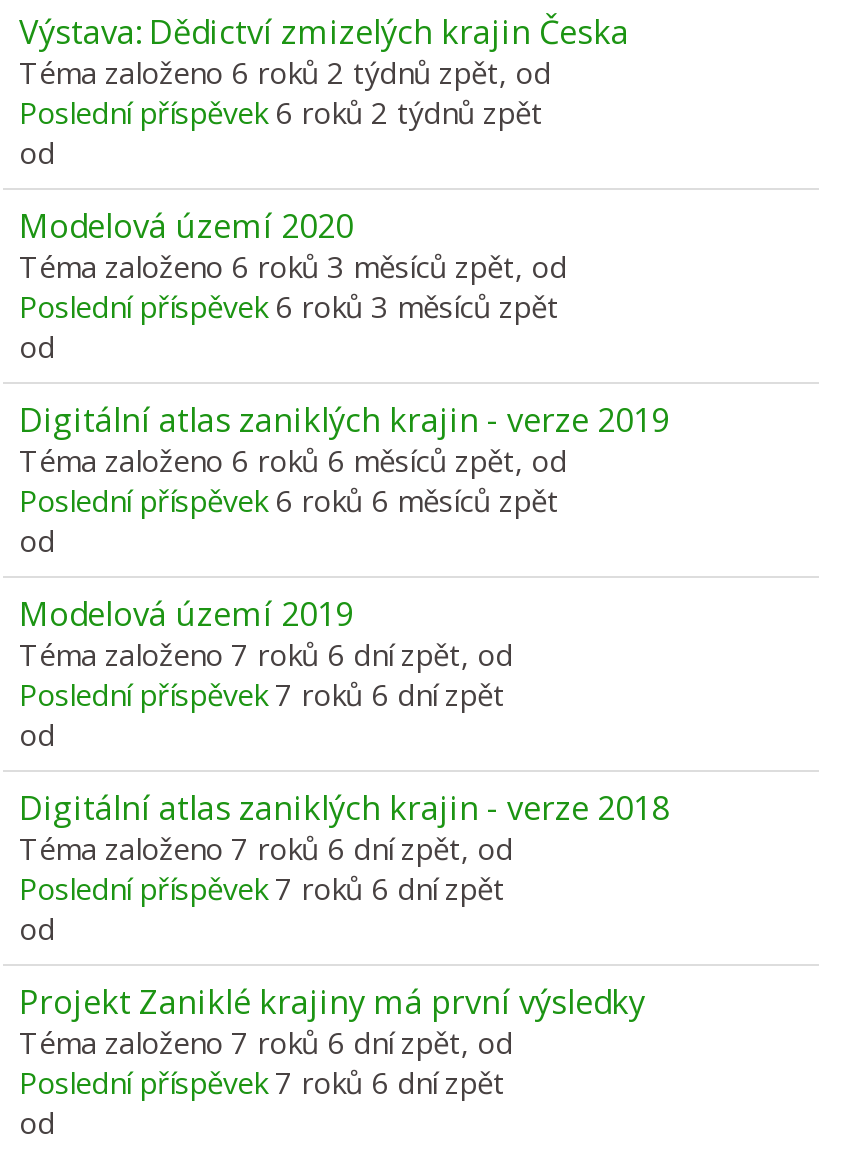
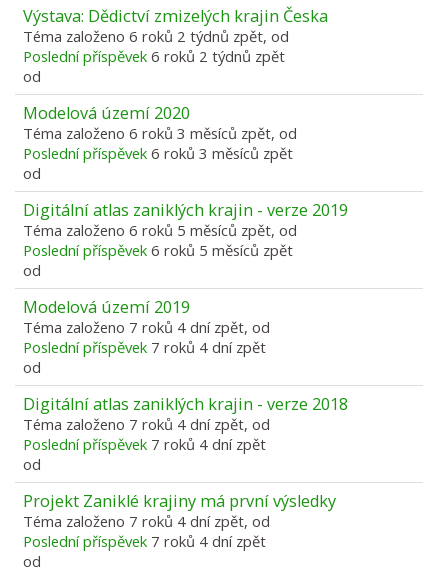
- Téma založeno 6 roků 6 měsíců zpět, od
+ Téma založeno 6 roků 5 měsíců zpět, od

- Poslední příspěvek 6 roků 6 měsíců zpět
+ Poslední příspěvek 6 roků 5 měsíců zpět

- Téma založeno 7 roků 6 dní zpět, od
+ Téma založeno 7 roků 4 dní zpět, od

- Poslední příspěvek 7 roků 6 dní zpět
+ Poslední příspěvek 7 roků 4 dní zpět

- Téma založeno 7 roků 6 dní zpět, od
+ Téma založeno 7 roků 4 dní zpět, od

- Poslední příspěvek 7 roků 6 dní zpět
+ Poslední příspěvek 7 roků 4 dní zpět

- Téma založeno 7 roků 6 dní zpět, od
+ Téma založeno 7 roků 4 dní zpět, od

- Poslední příspěvek 7 roků 6 dní zpět
+ Poslední příspěvek 7 roků 4 dní zpět
